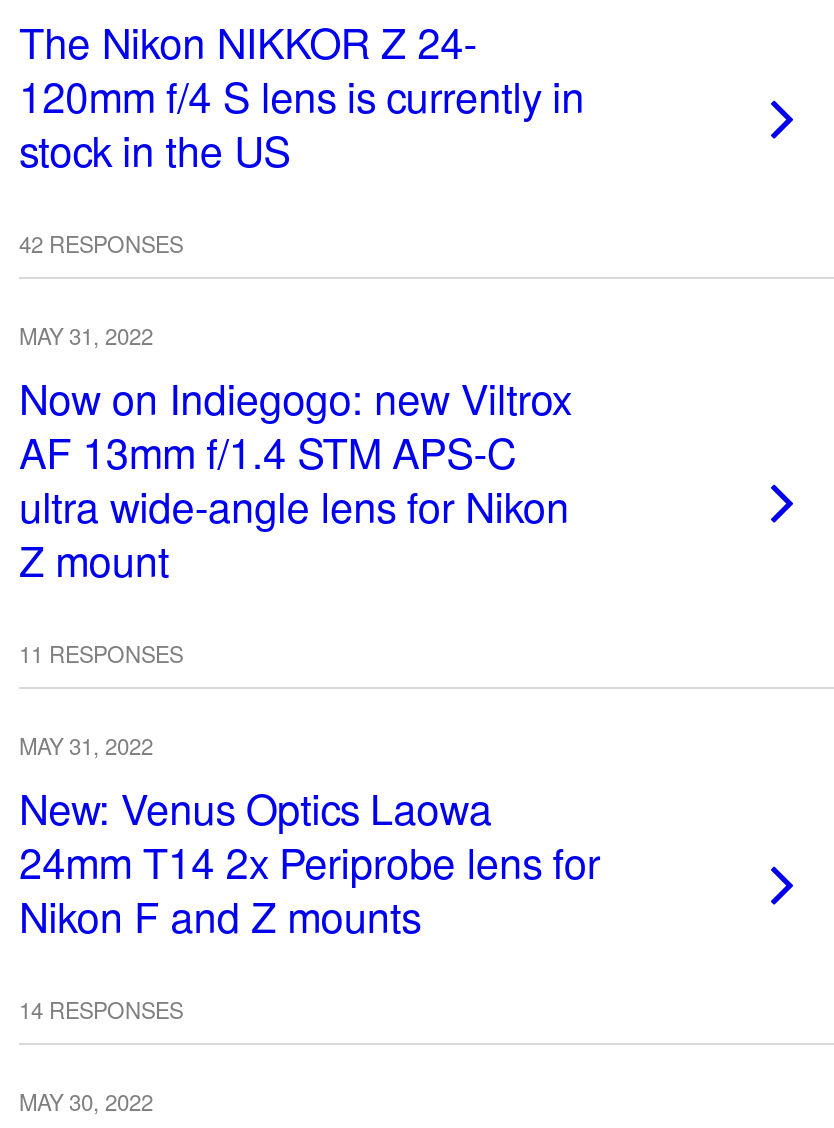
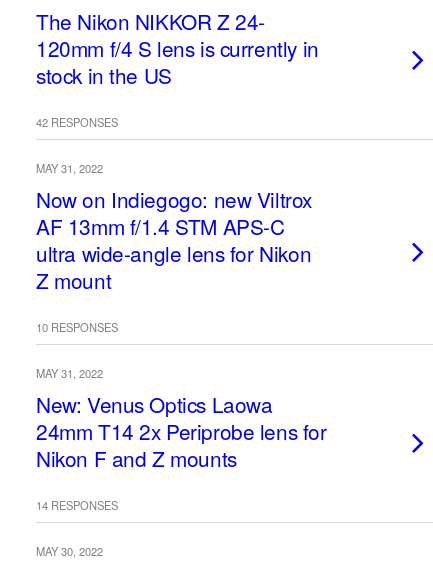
- 11 RESPONSES
+ 10 RESPONSES
